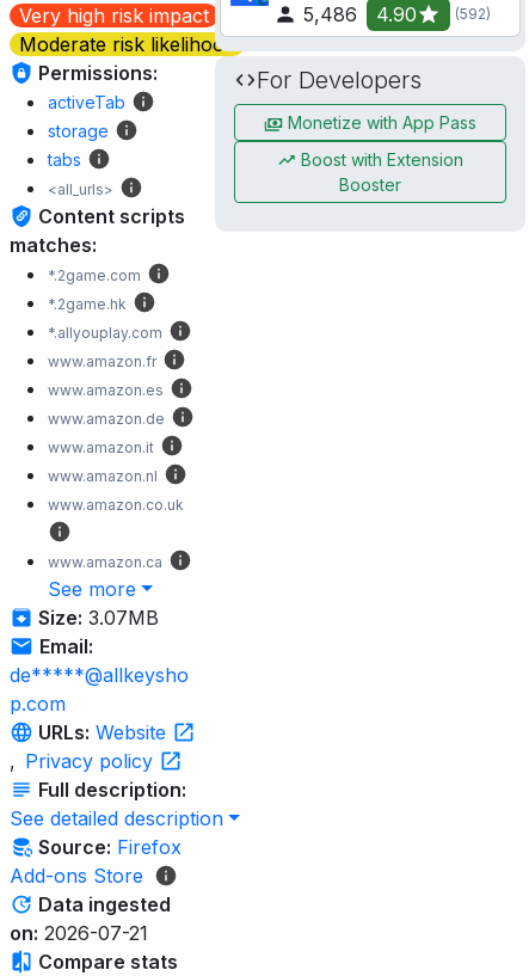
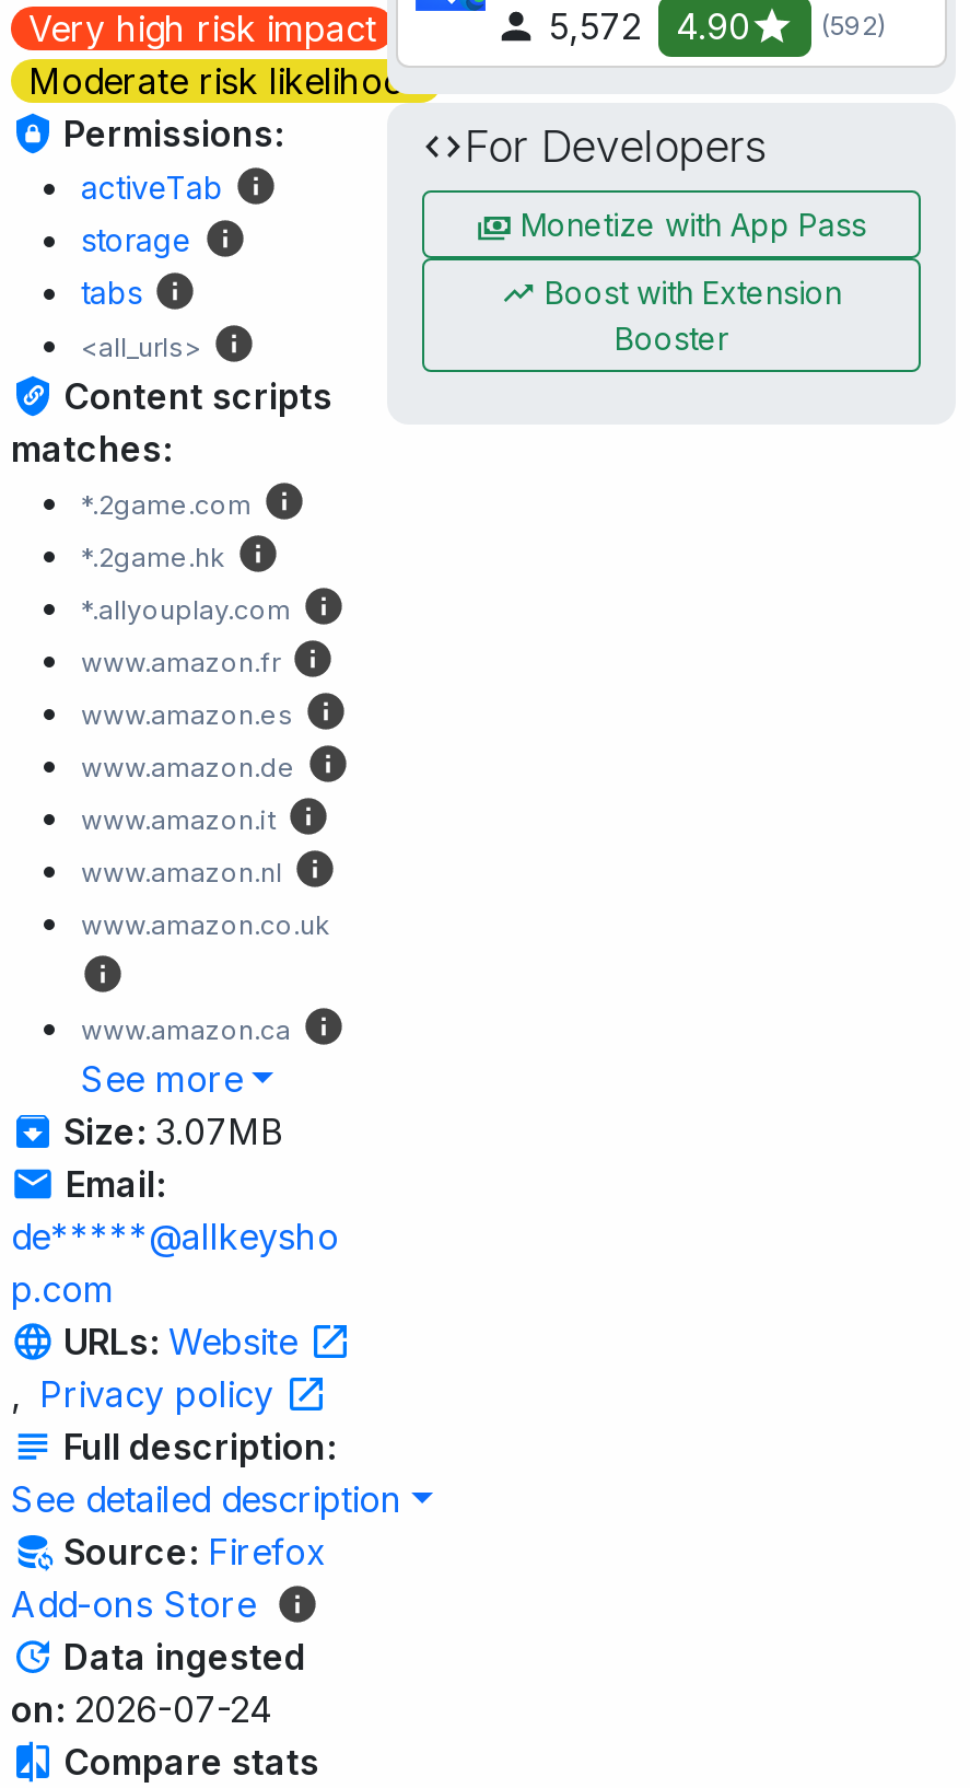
- 5,486 4.90
+ 5,572 4.90

- on: 2026-07-21
+ on: 2026-07-24
